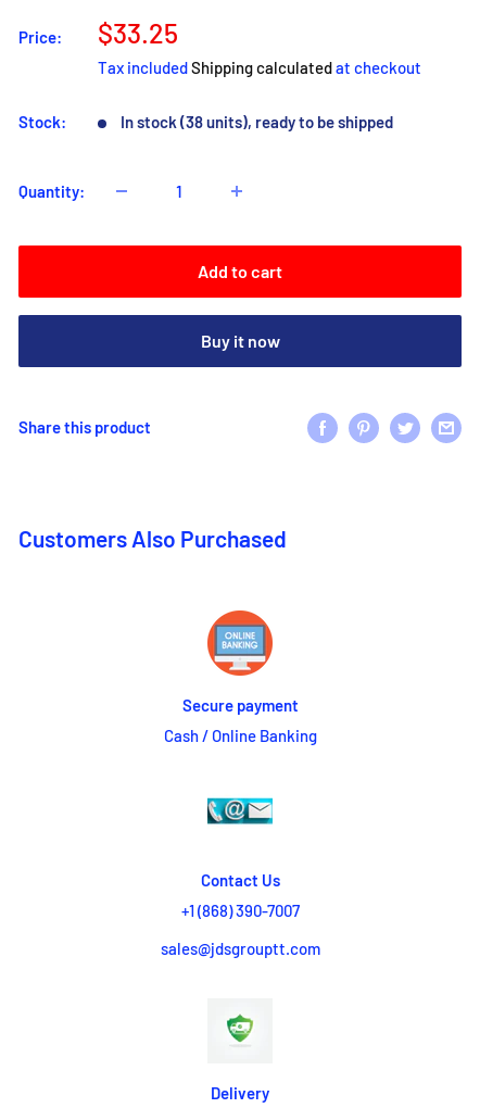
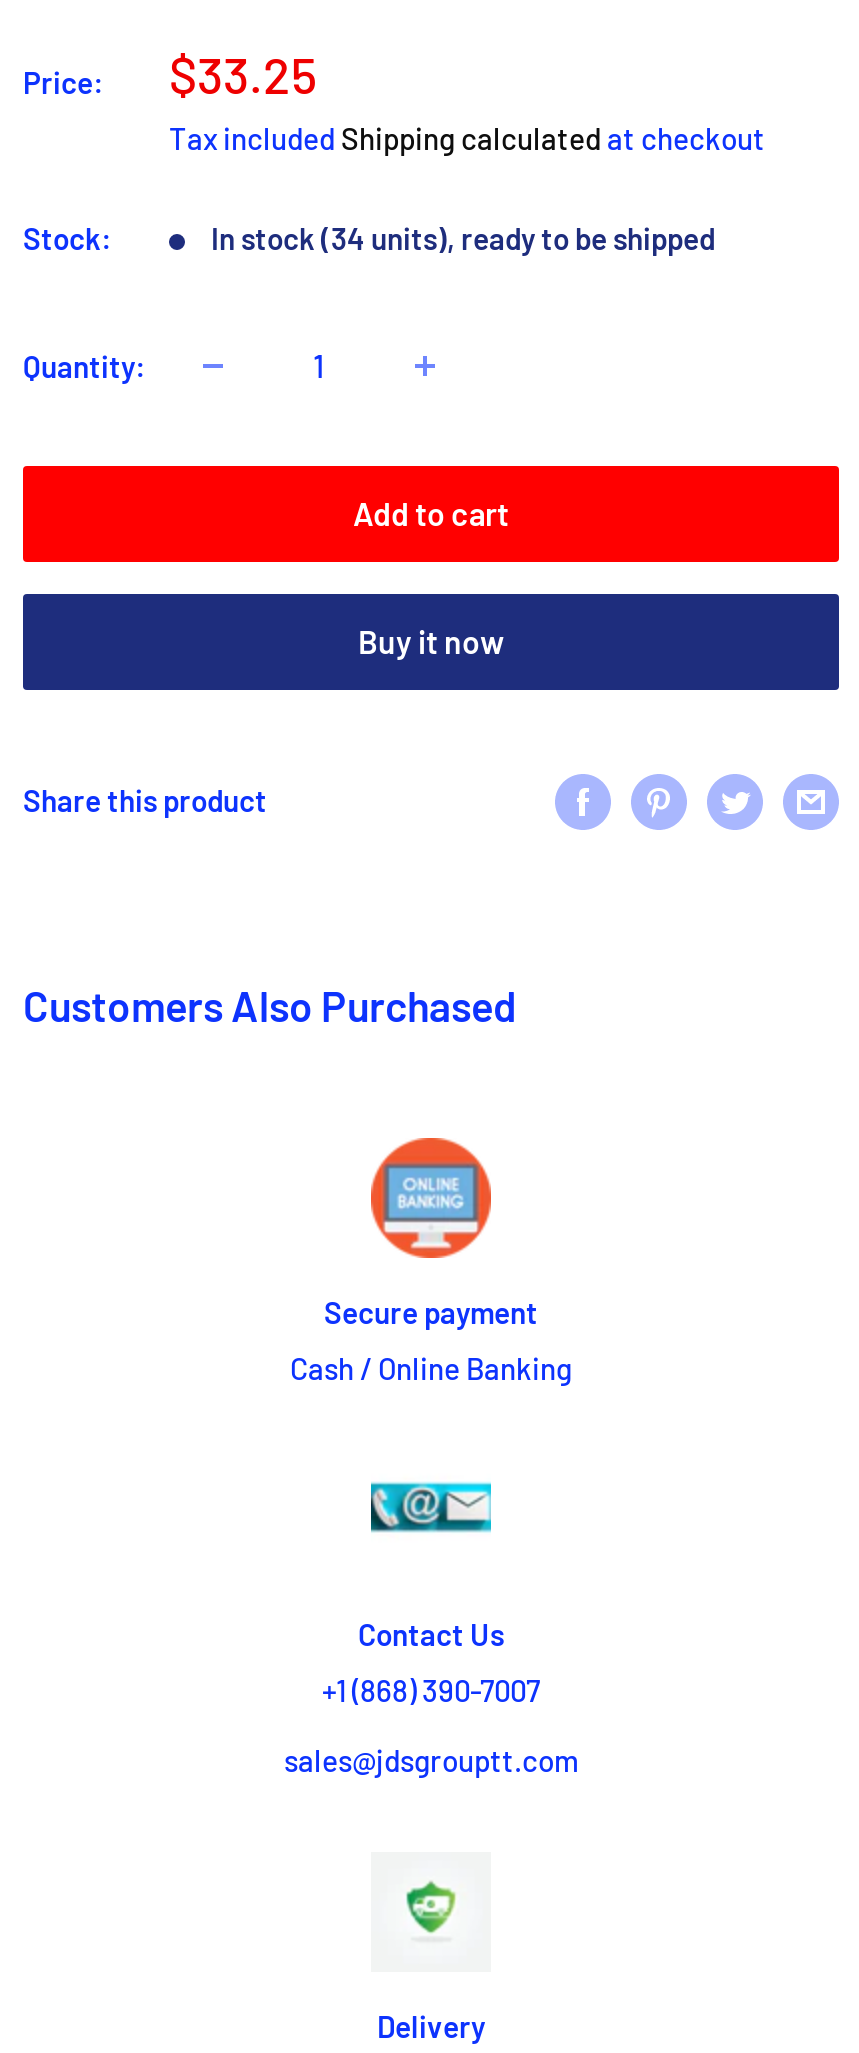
- In stock (38 units), ready to be shipped
+ In stock (34 units), ready to be shipped
